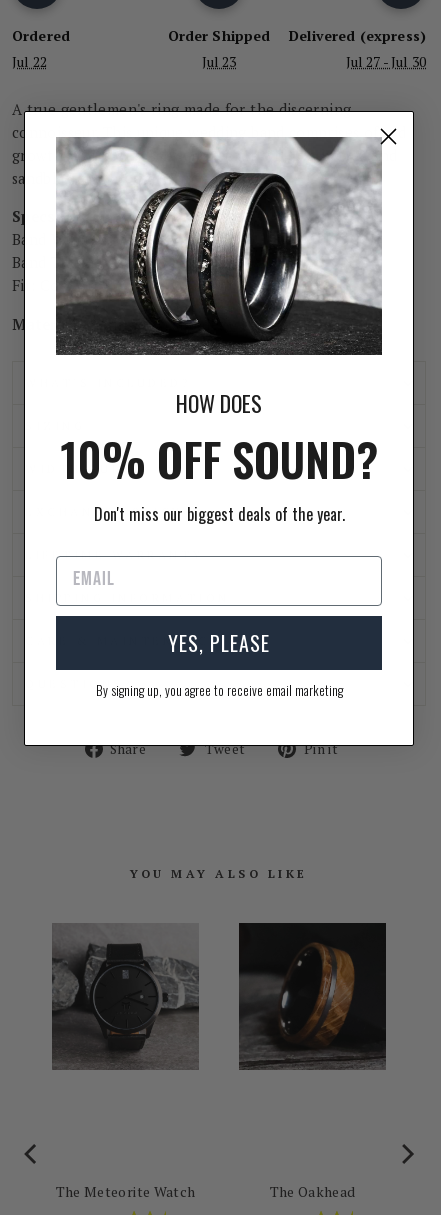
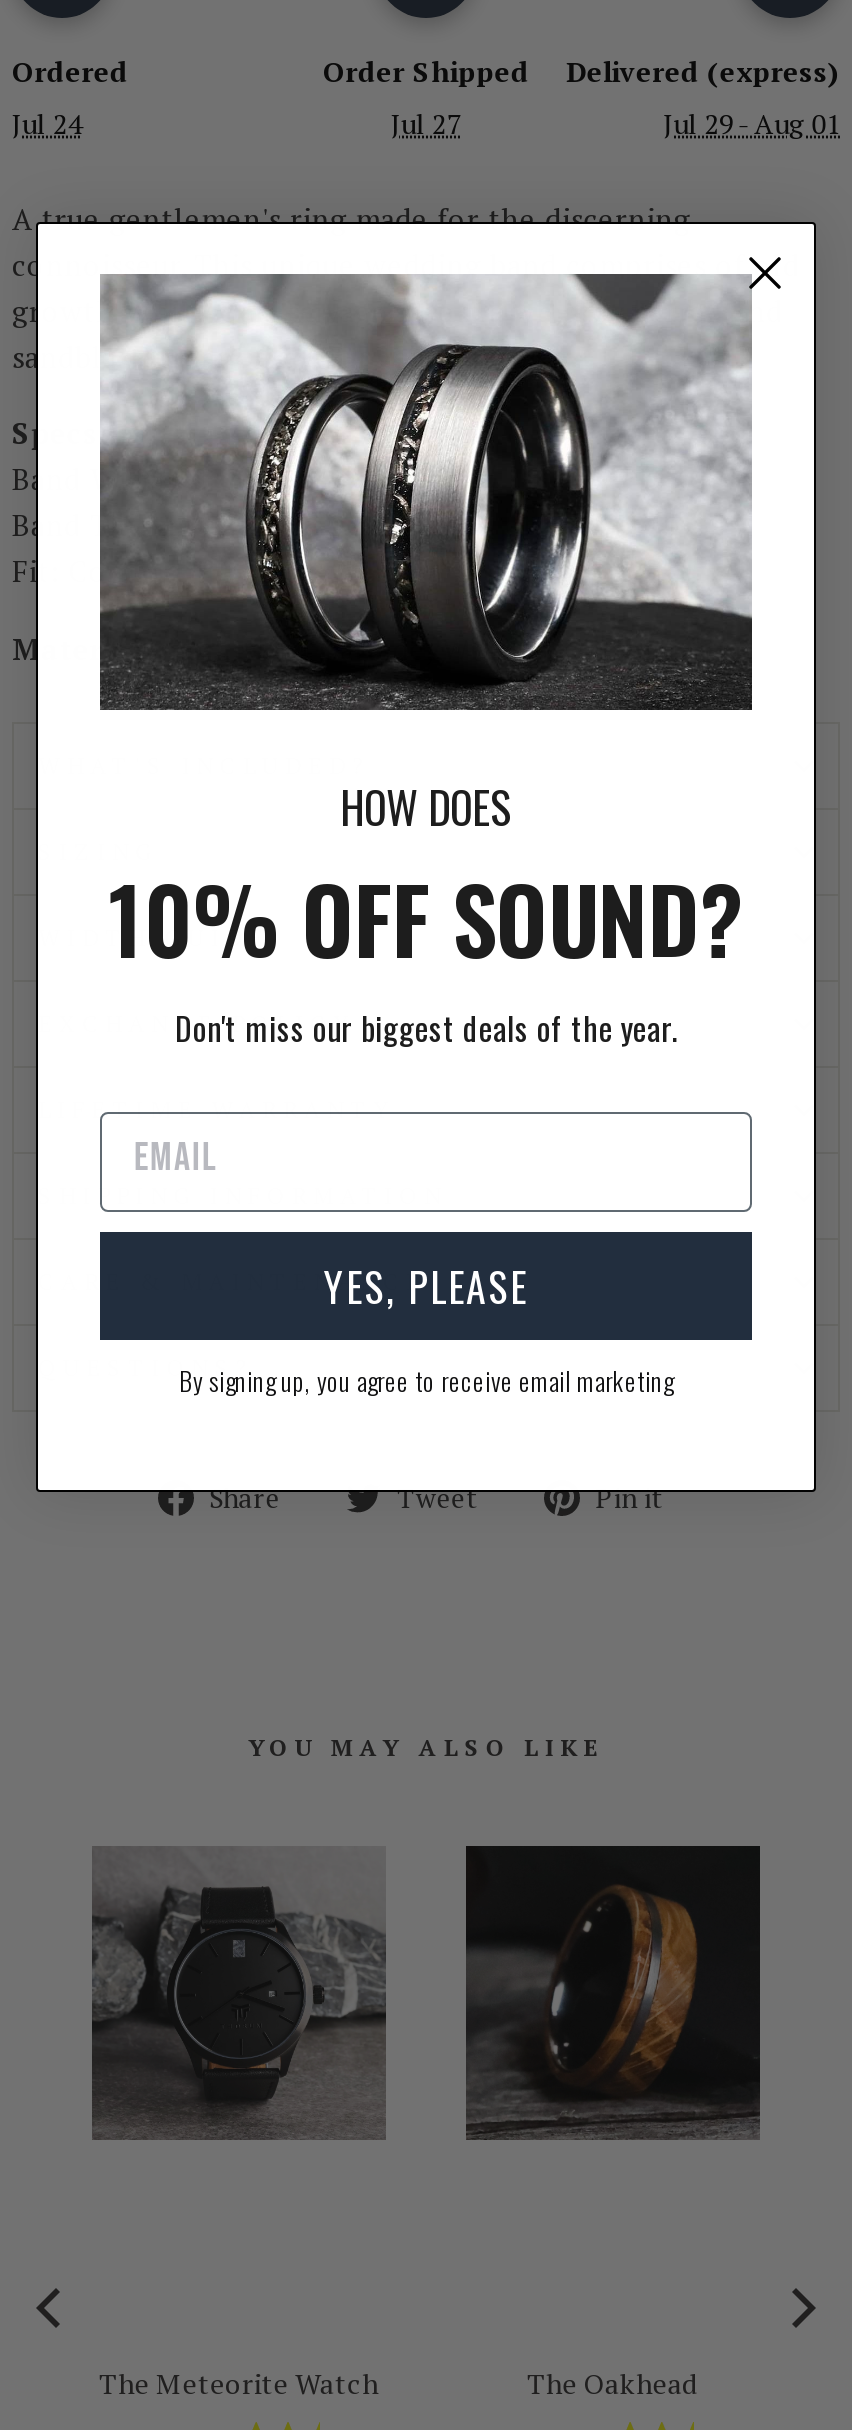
- Jul 22
+ Jul 24

- Jul 23
+ Jul 27

- Jul 27 - Jul 30
+ Jul 29 - Aug 01
